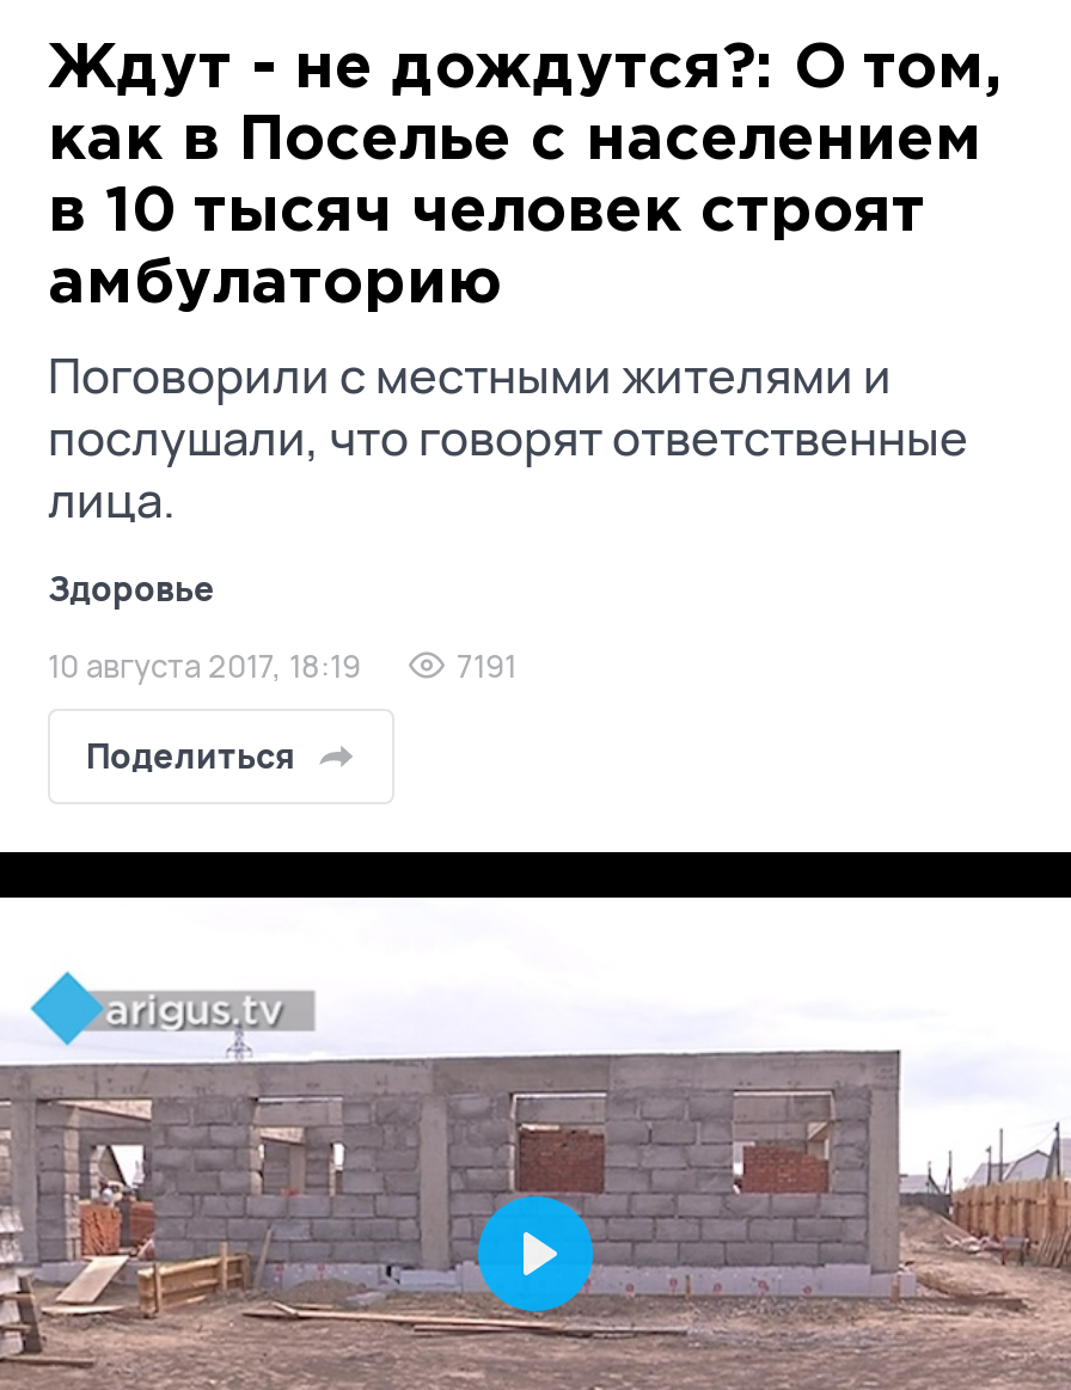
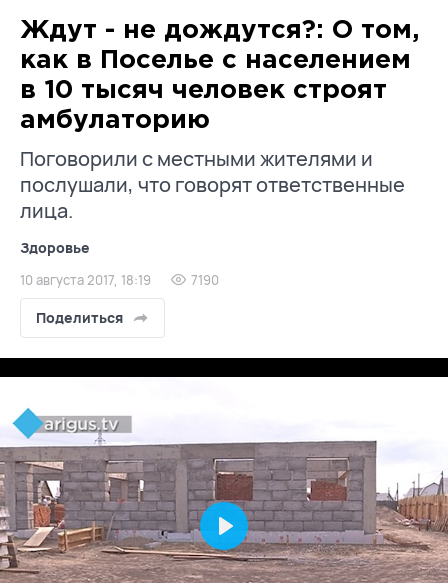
- 7191
+ 7190
